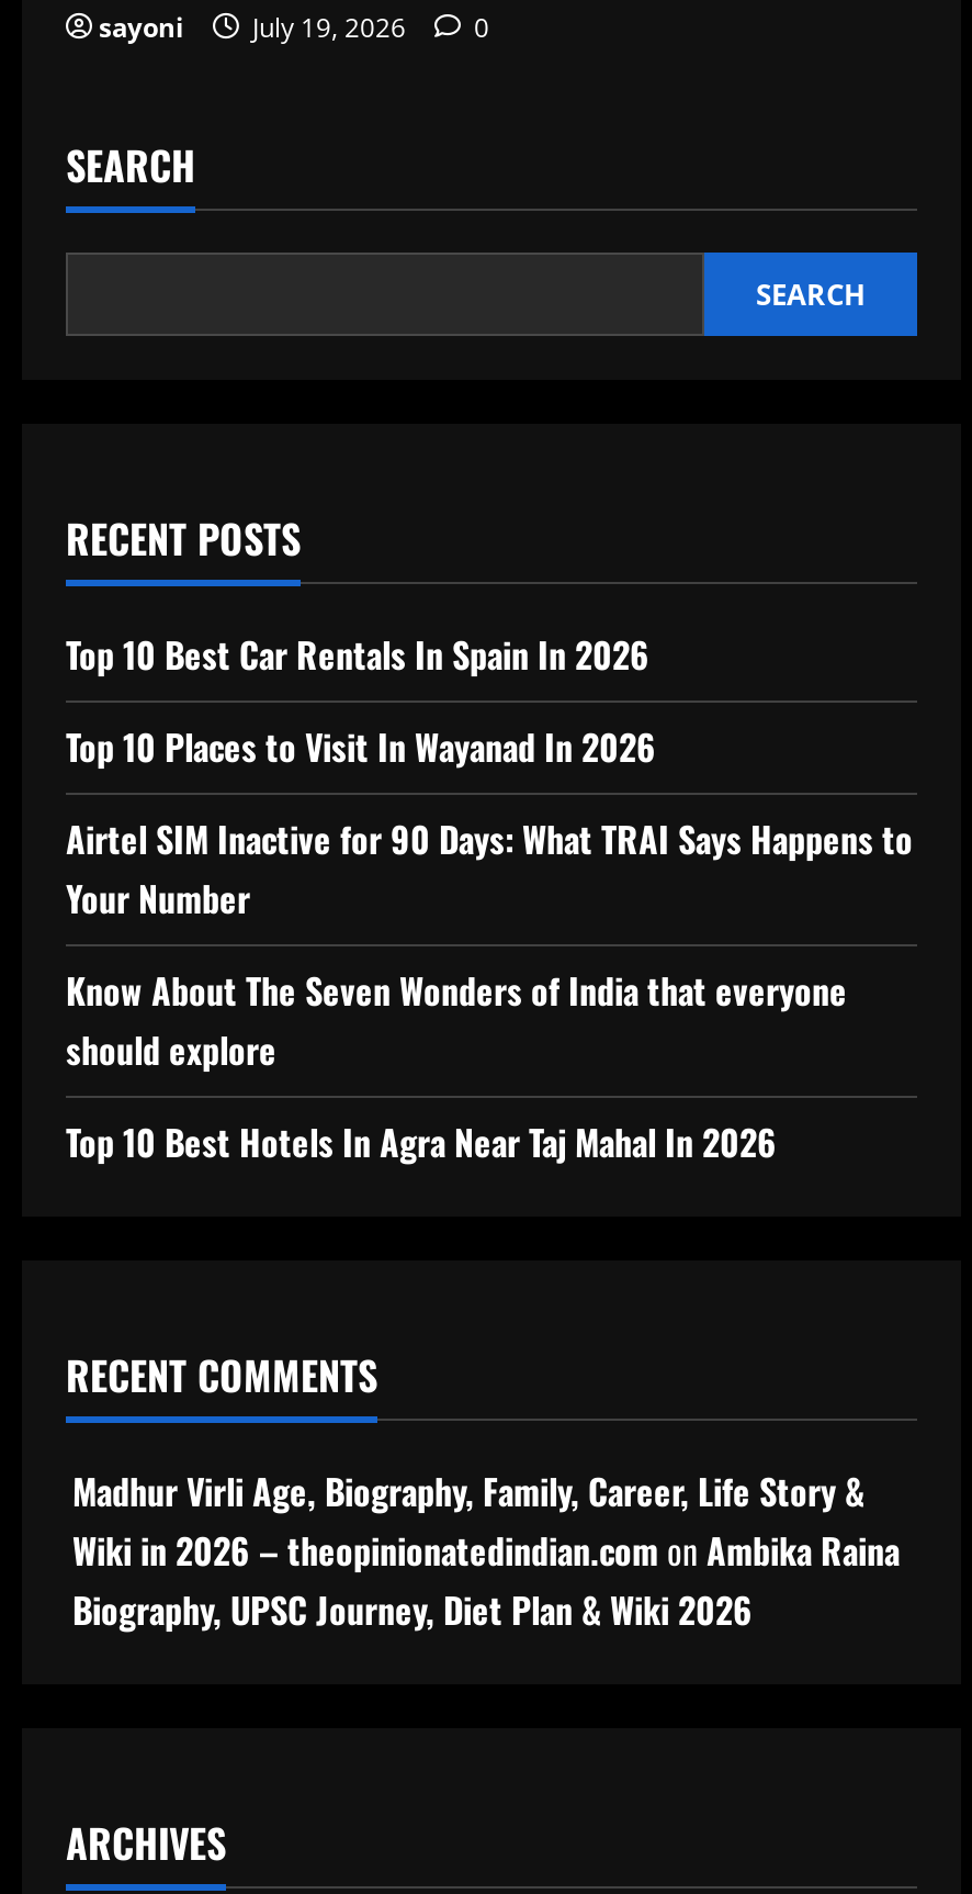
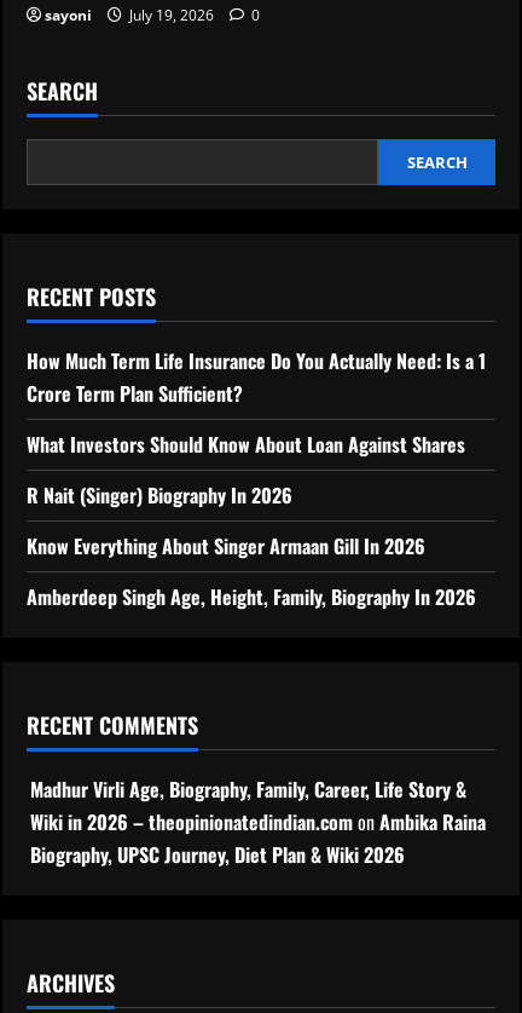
- Top 10 Best Car Rentals In Spain In 2026
+ How Much Term Life Insurance Do You Actually Need: Is a 1
+ Crore Term Plan Sufficient?

- Top 10 Places to Visit In Wayanad In 2026
+ What Investors Should Know About Loan Against Shares

- Airtel SIM Inactive for 90 Days: What TRAI Says Happens to
- Your Number
+ R Nait (Singer) Biography In 2026

- Know About The Seven Wonders of India that everyone
- should explore
+ Know Everything About Singer Armaan Gill In 2026

- Top 10 Best Hotels In Agra Near Taj Mahal In 2026
+ Amberdeep Singh Age, Height, Family, Biography In 2026
